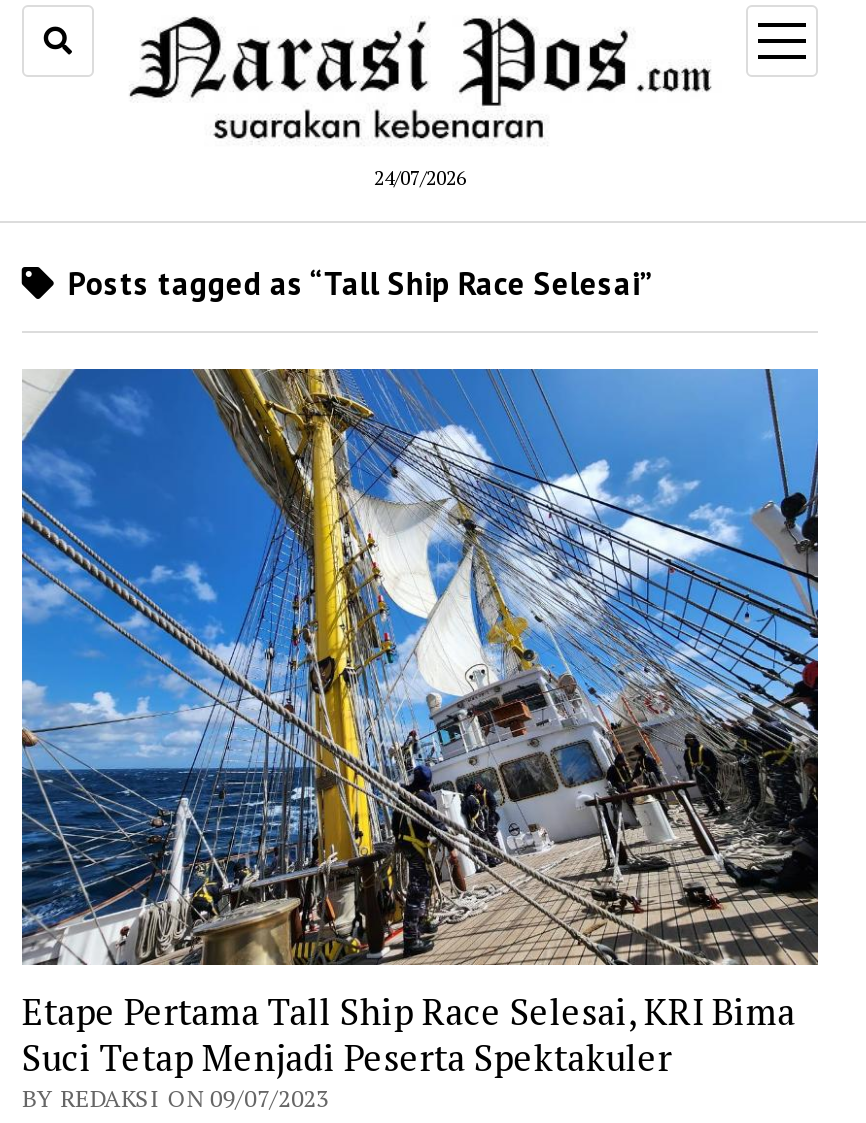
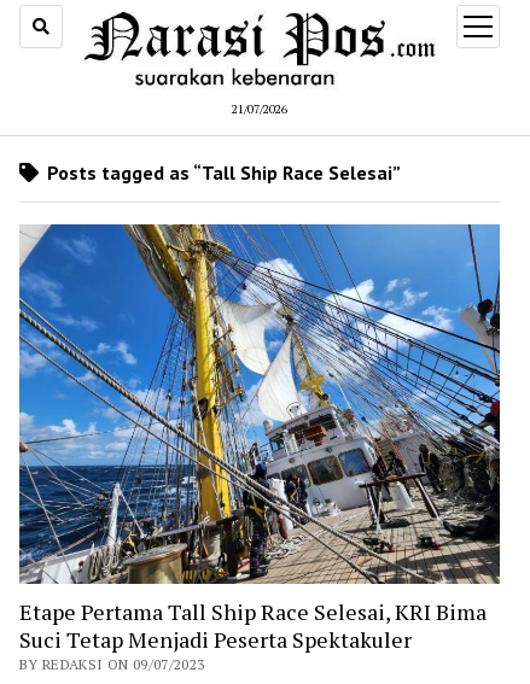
- 24/07/2026
+ 21/07/2026
